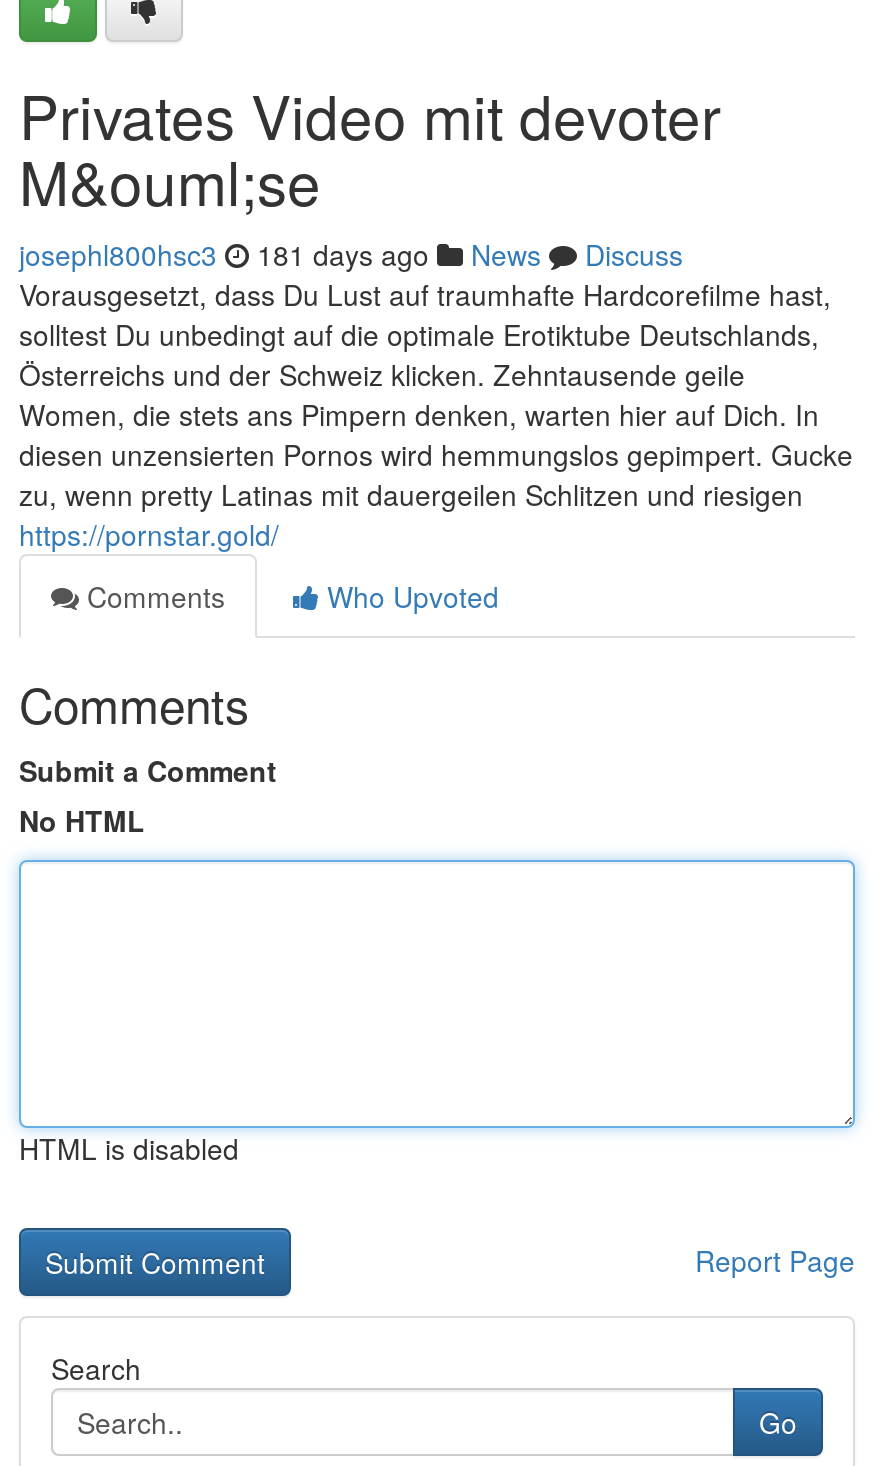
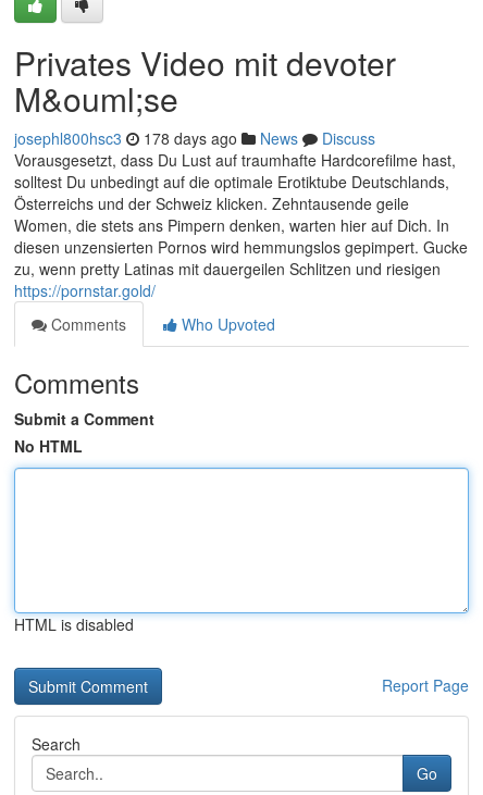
- josephl800hsc3 181 days ago News Discuss
+ josephl800hsc3 178 days ago News Discuss
